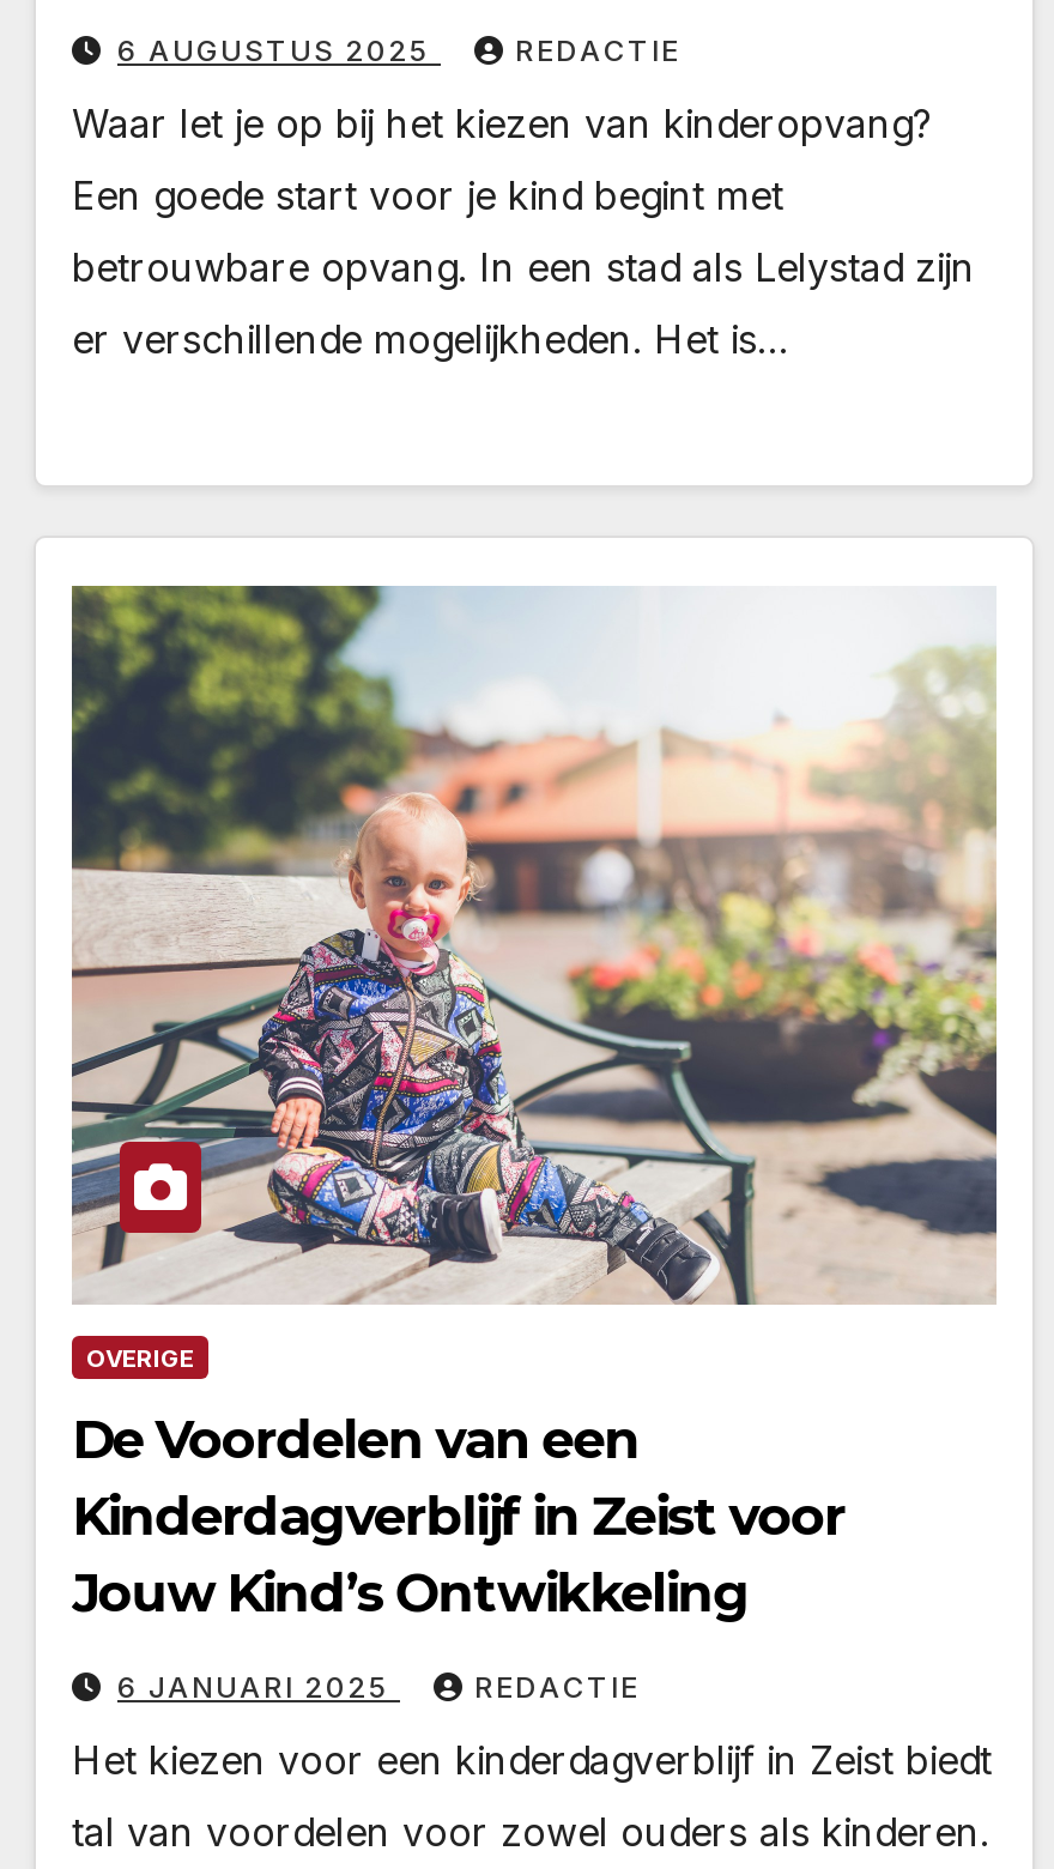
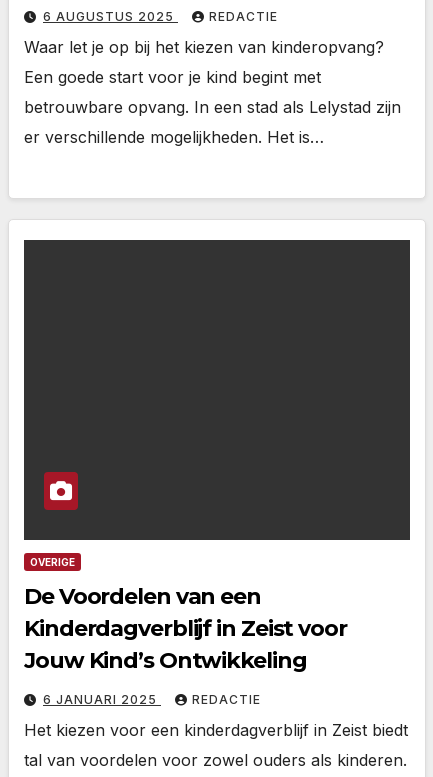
- [image]
